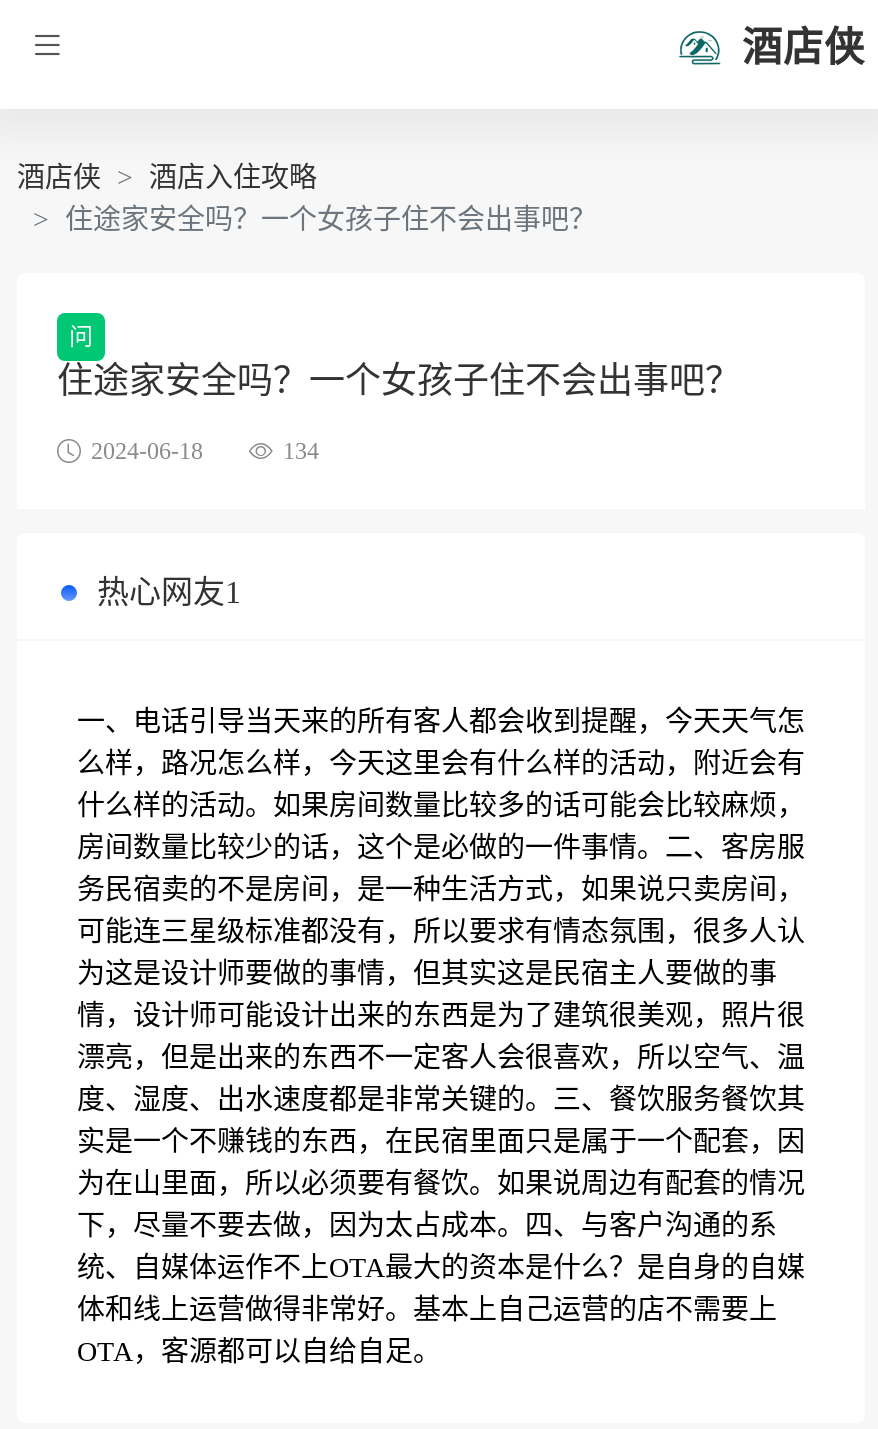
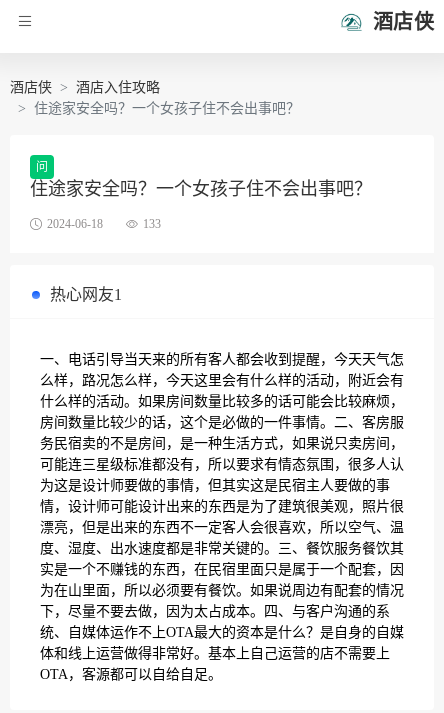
- 134
+ 133
